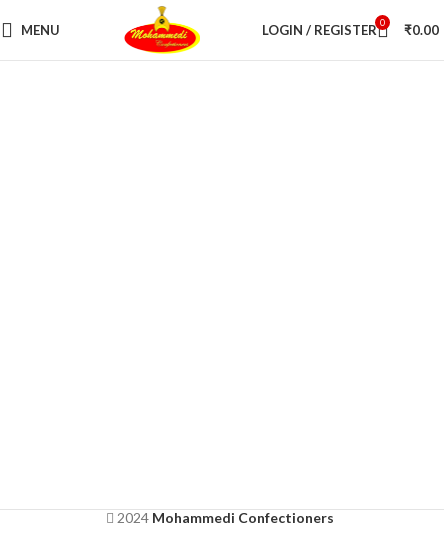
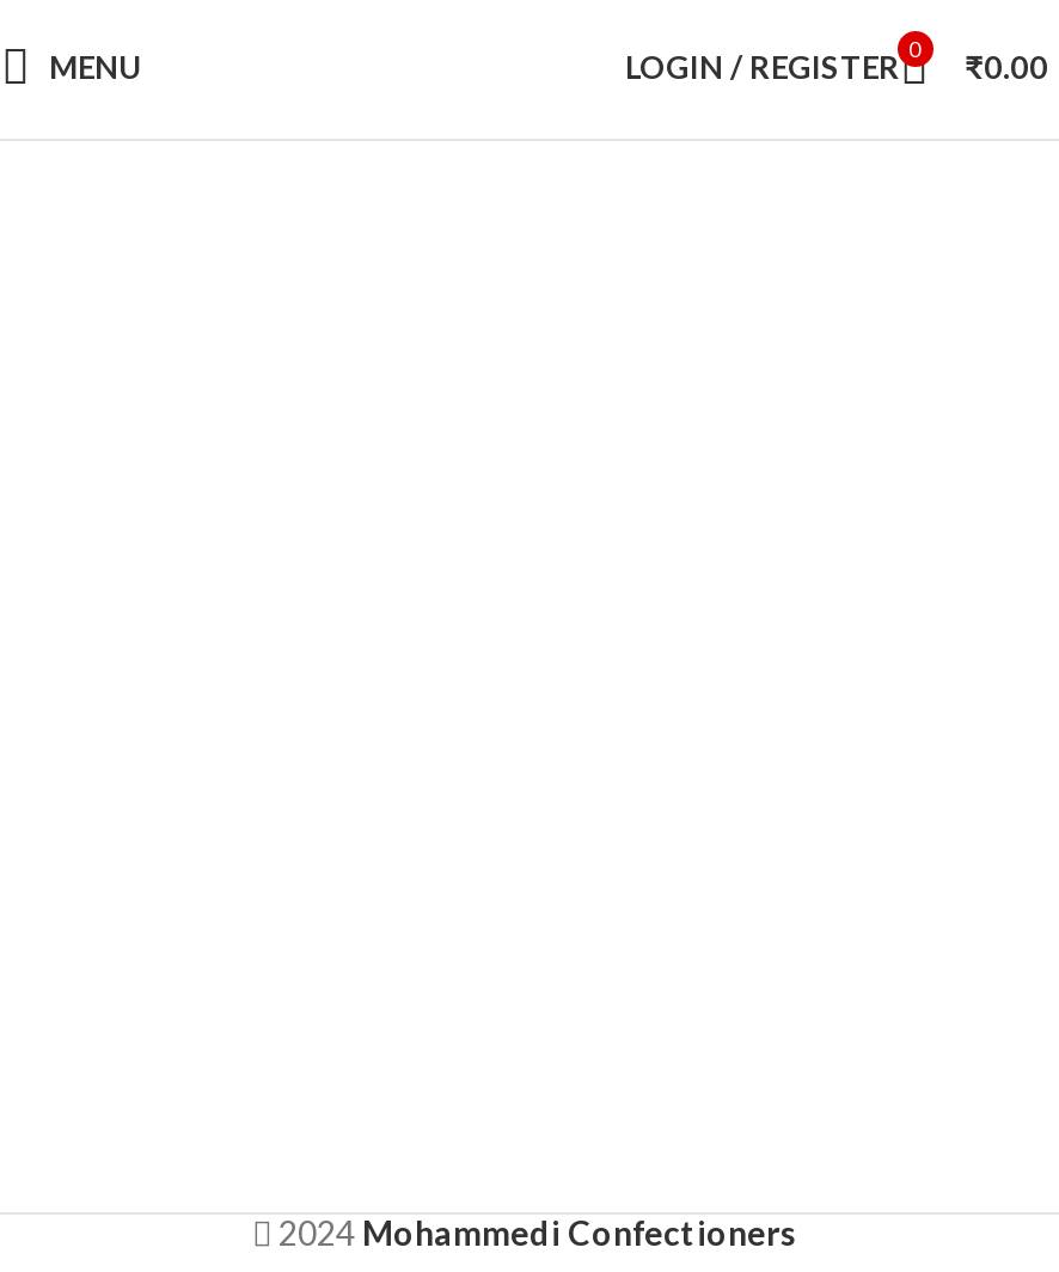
- [image]
